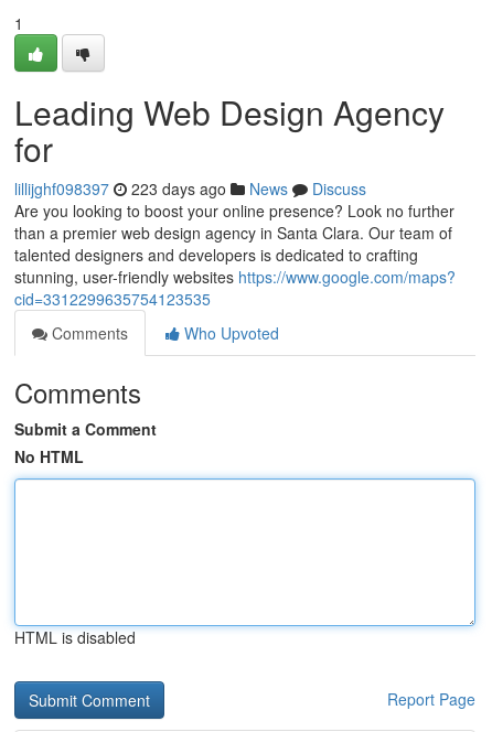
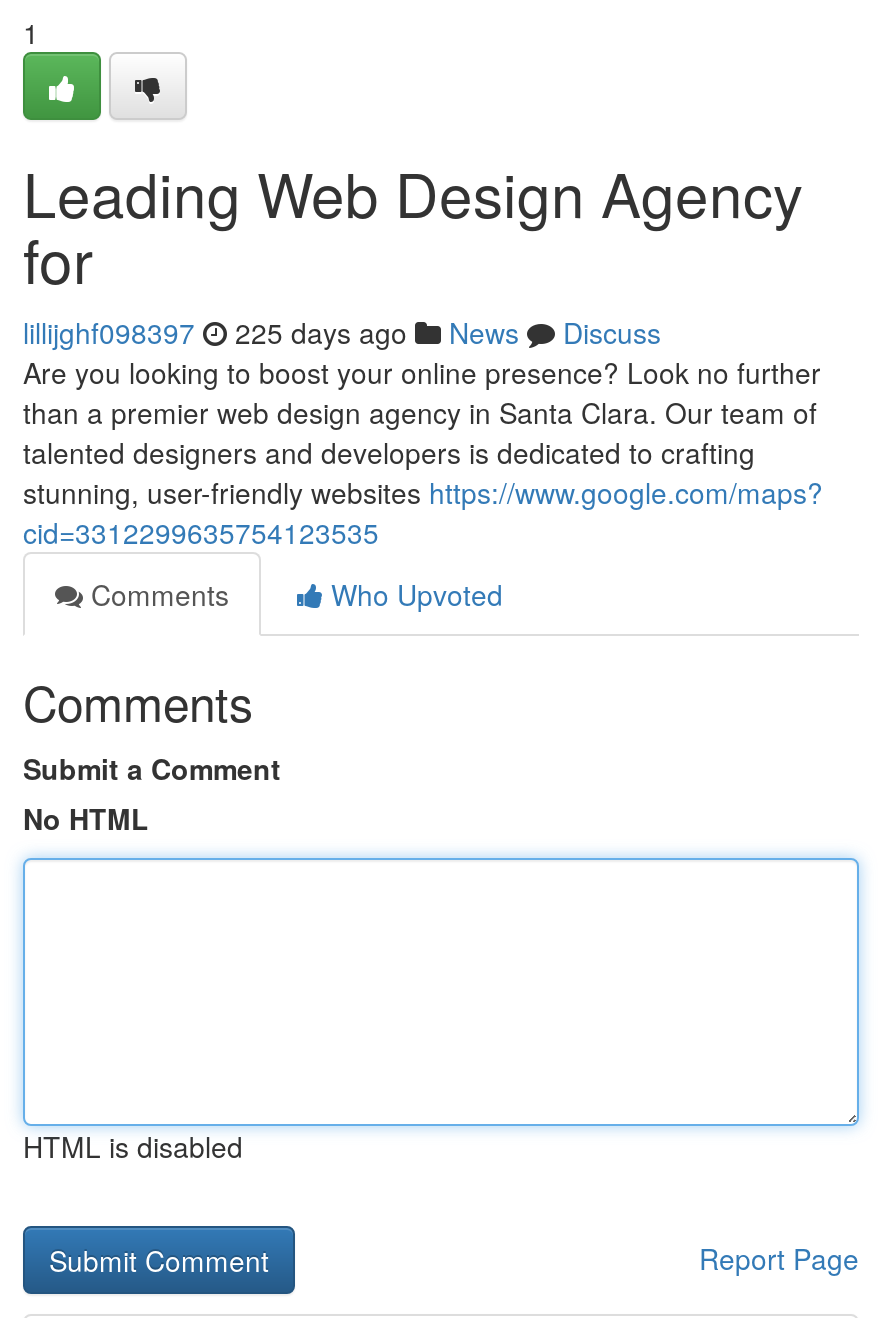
- lillijghf098397 223 days ago News Discuss
+ lillijghf098397 225 days ago News Discuss
